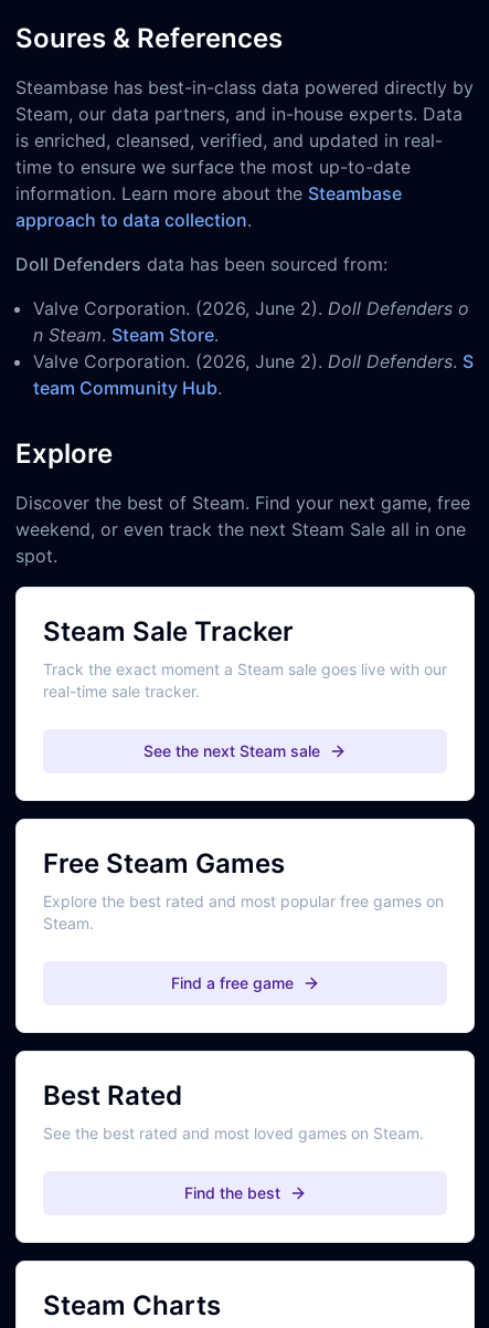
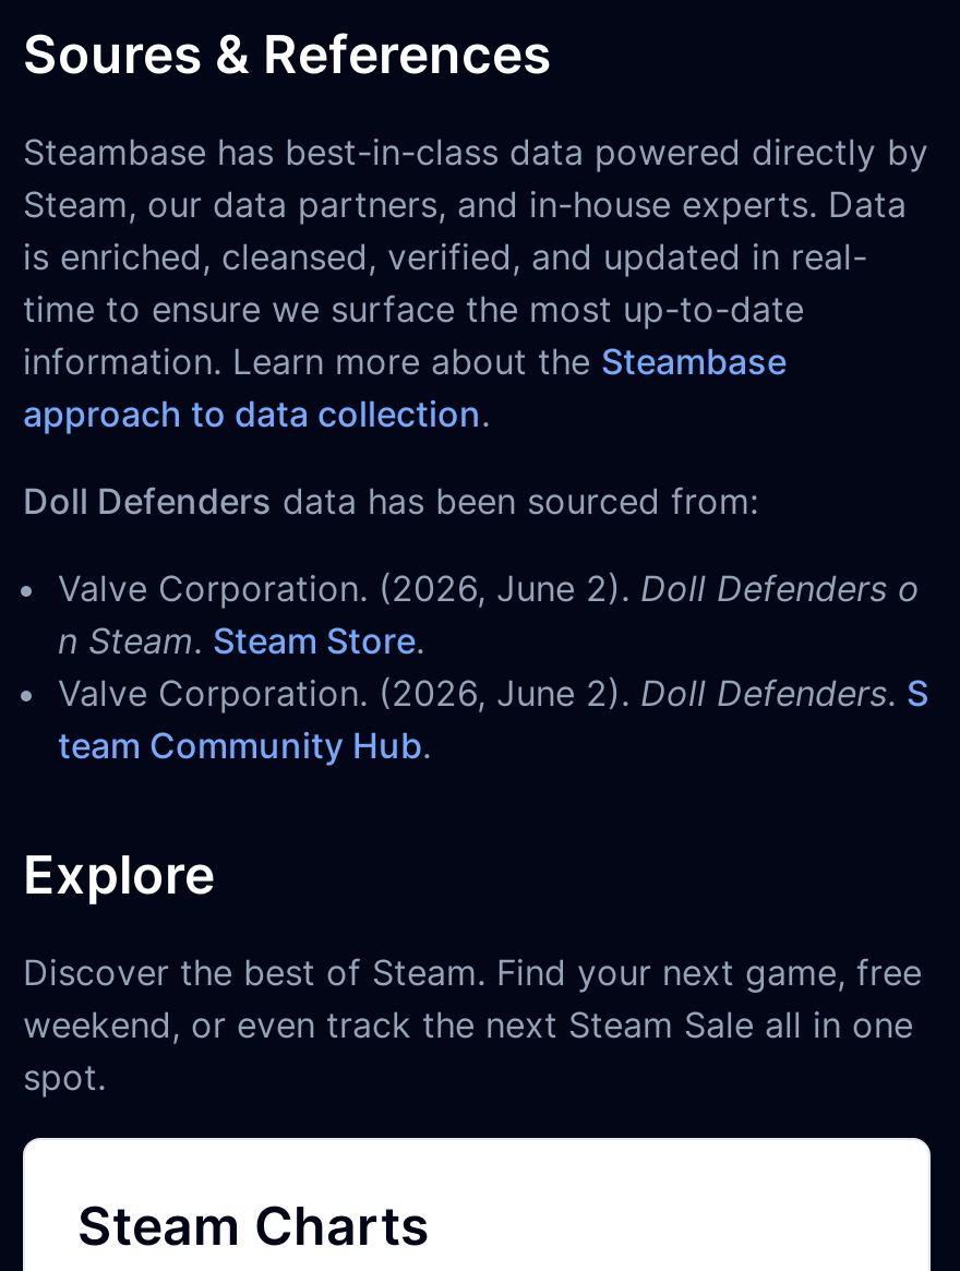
- Steam Sale Tracker
- Track the exact moment a Steam sale goes live with our
- real-time sale tracker.
- See the next Steam sale

- Free Steam Games
- Explore the best rated and most popular free games on
- Steam.
- Find a free game

- Best Rated
- See the best rated and most loved games on Steam.
- Find the best
